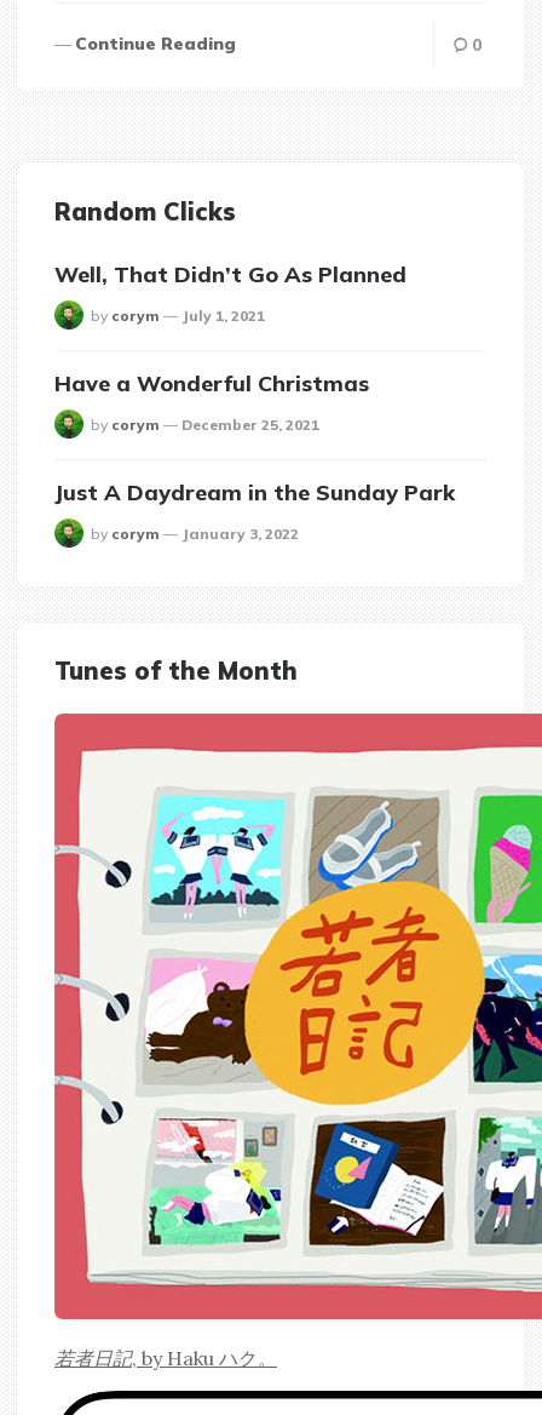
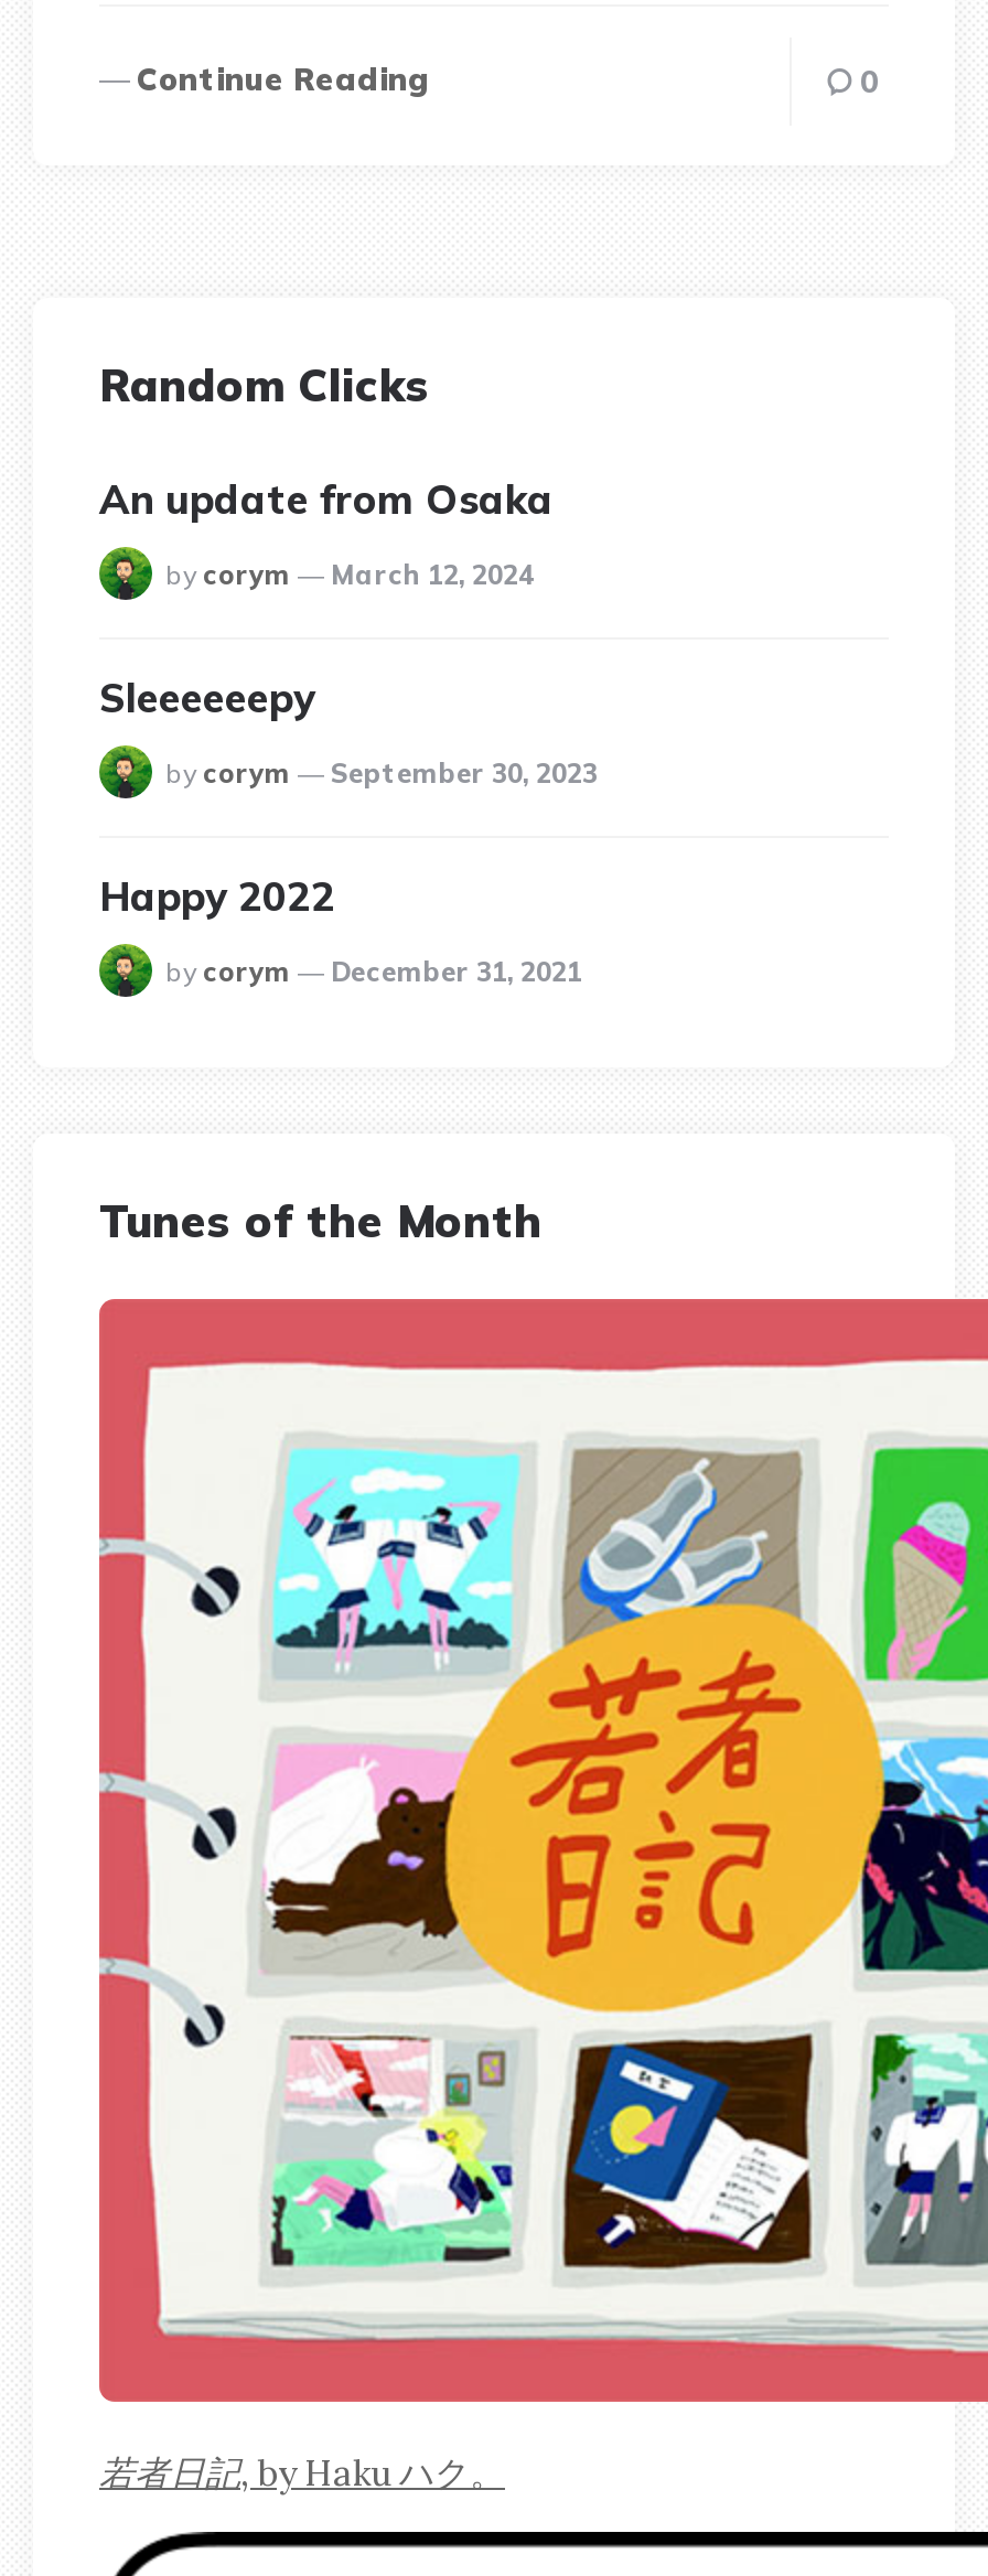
- Well, That Didn’t Go As Planned
+ An update from Osaka

- July 1, 2021
+ March 12, 2024

- Have a Wonderful Christmas
+ Sleeeeeepy

- December 25, 2021
+ September 30, 2023

- Just A Daydream in the Sunday Park
+ Happy 2022

- January 3, 2022
+ December 31, 2021
